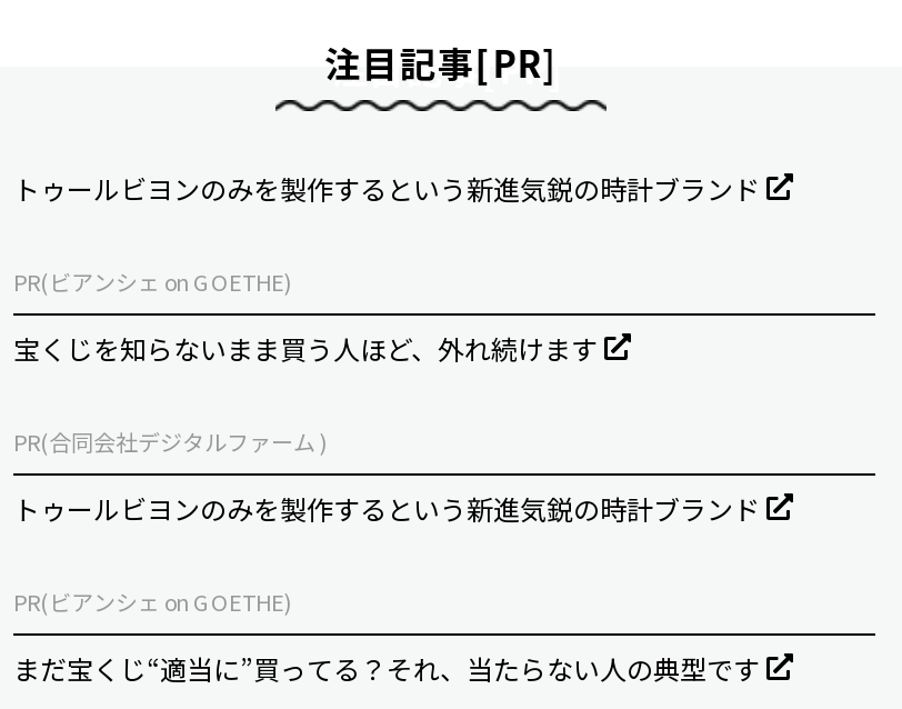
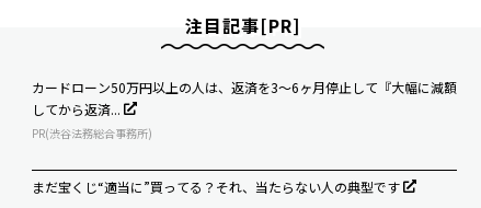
- トゥールビヨンのみを製作するという新進気鋭の時計ブランド
- PR(ビアンシェ on GOETHE)
- 宝くじを知らないまま買う人ほど、外れ続けます
- PR(合同会社デジタルファーム )
- トゥールビヨンのみを製作するという新進気鋭の時計ブランド
- PR(ビアンシェ on GOETHE)
+ カードローン50万円以上の人は、返済を3～6ヶ月停止して『大幅に減額
+ してから返済...
+ PR(渋谷法務総合事務所)
